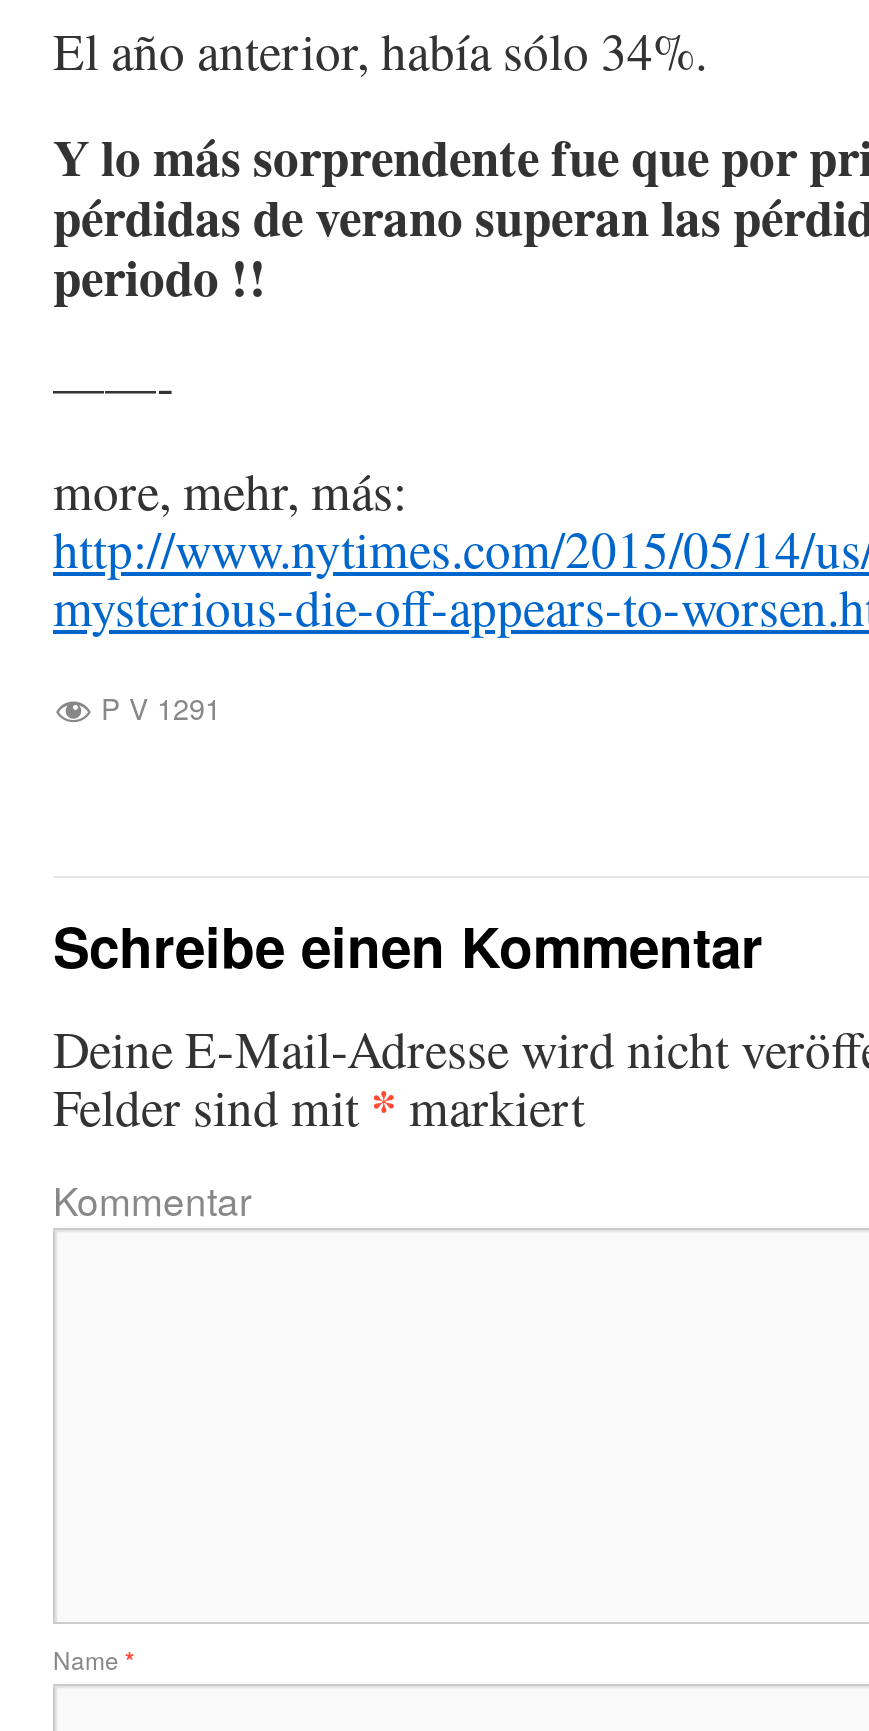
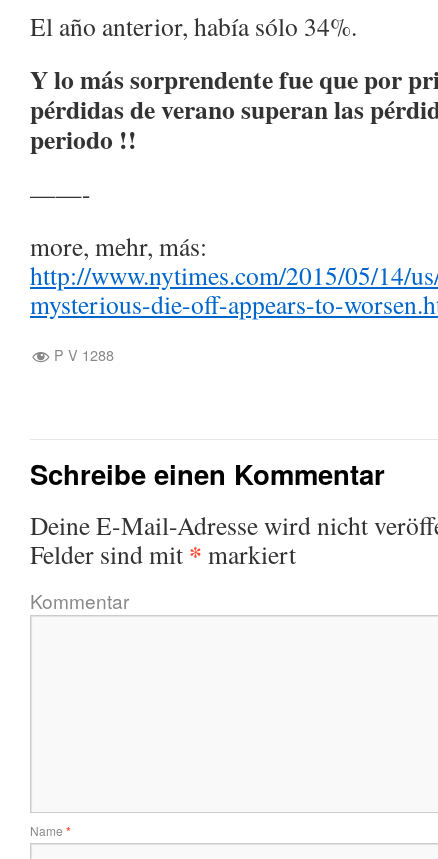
- P V 1291
+ P V 1288
